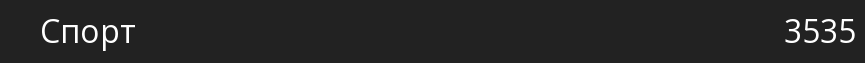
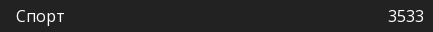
- 3535
+ 3533
